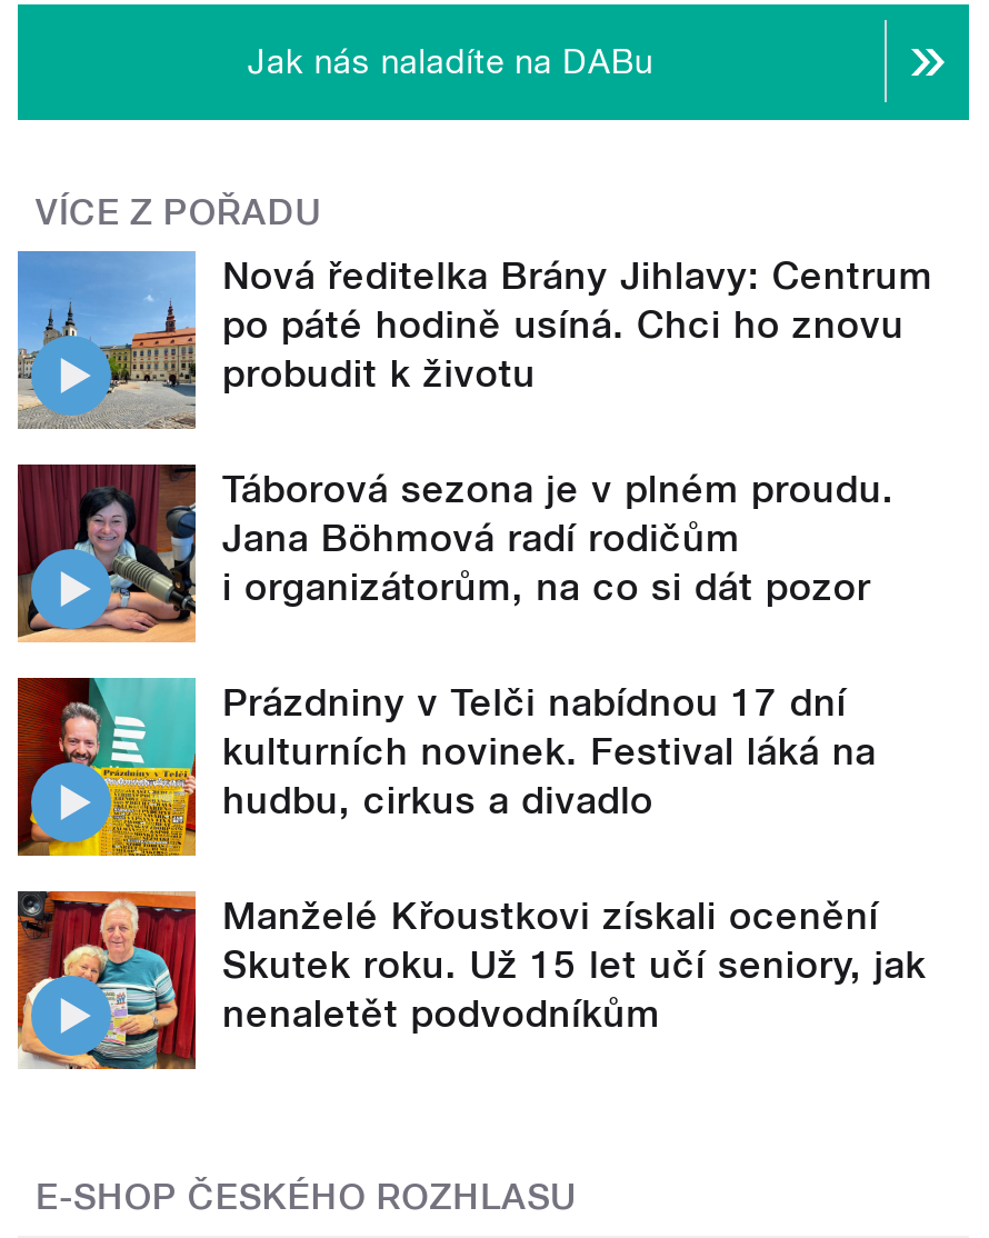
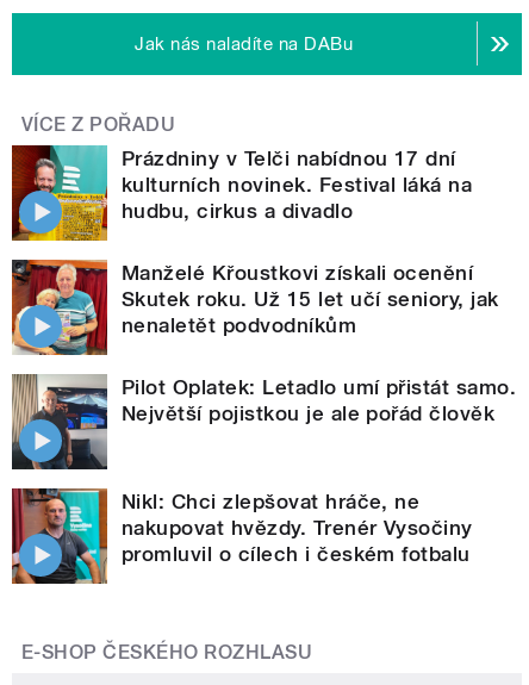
- [image]
- Nová ředitelka Brány Jihlavy: Centrum
- po páté hodině usíná. Chci ho znovu
- probudit k životu
- Táborová sezona je v plném proudu.
- Jana Böhmová radí rodičům
- i organizátorům, na co si dát pozor

- [image]

moved up: [image] | Prázdniny v Telči nabídnou 17 dní | kulturních novinek. Festival láká na | hudbu, cirkus a divadlo | Manželé Křoustkovi získali ocenění | Skutek roku. Už 15 let učí seniory, jak | nenaletět podvodníkům

+ [image]
+ Nikl: Chci zlepšovat hráče, ne
+ nakupovat hvězdy. Trenér Vysočiny
+ promluvil o cílech i českém fotbalu

+ [image]
+ Pilot Oplatek: Letadlo umí přistát samo.
+ Největší pojistkou je ale pořád člověk
